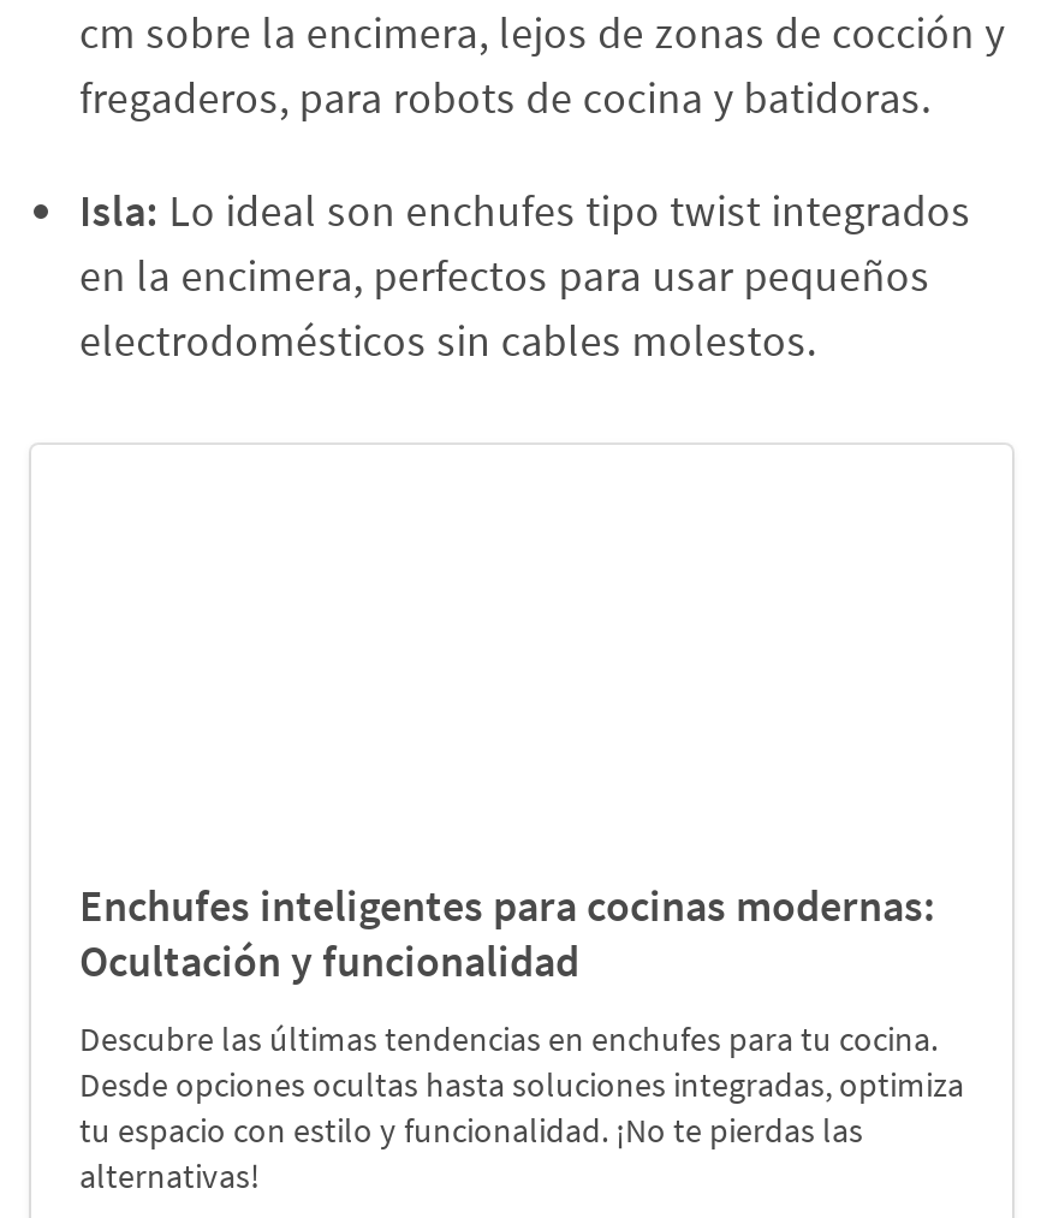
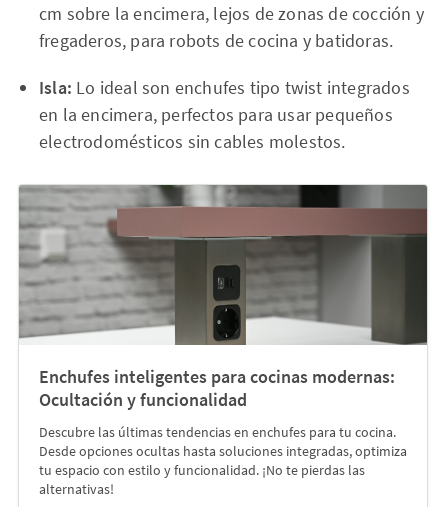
+ [image]
